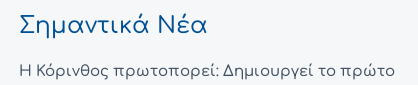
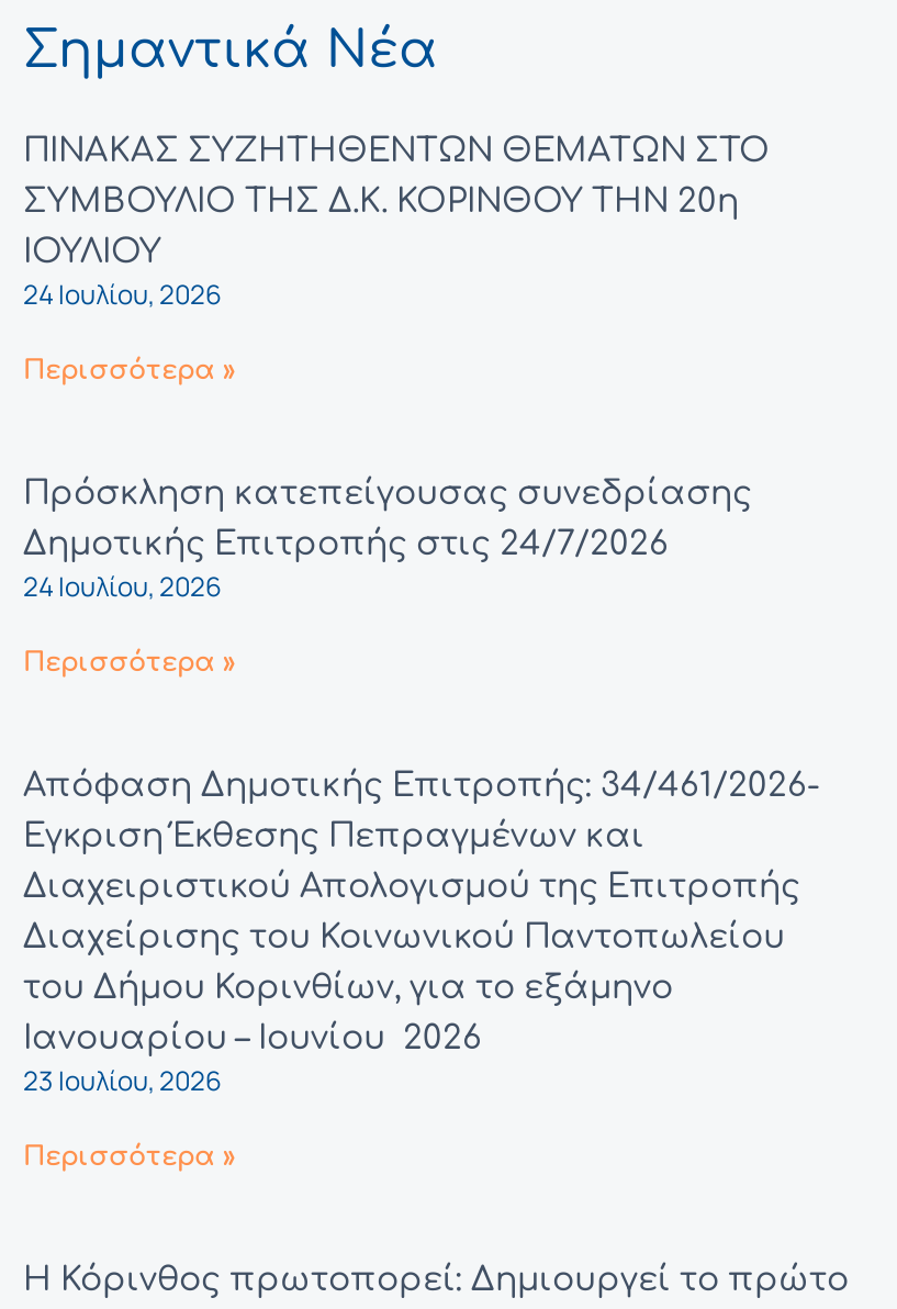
+ ΠΙΝΑΚΑΣ ΣΥΖΗΤΗΘΕΝΤΩΝ ΘΕΜΑΤΩΝ ΣΤΟ
+ ΣΥΜΒΟΥΛΙΟ ΤΗΣ Δ.Κ. ΚΟΡΙΝΘΟΥ ΤΗΝ 20η
+ ΙΟΥΛΙΟΥ
+ 24 Ιουλίου, 2026
+ Περισσότερα »
+ Πρόσκληση κατεπείγουσας συνεδρίασης
+ Δημοτικής Επιτροπής στις 24/7/2026
+ 24 Ιουλίου, 2026
+ Περισσότερα »
+ Απόφαση Δημοτικής Επιτροπής: 34/461/2026-
+ Έγκριση Έκθεσης Πεπραγμένων και
+ Διαχειριστικού Απολογισμού της Επιτροπής
+ Διαχείρισης του Κοινωνικού Παντοπωλείου
+ του Δήμου Κορινθίων, για το εξάμηνο
+ Ιανουαρίου – Ιουνίου 2026
+ 23 Ιουλίου, 2026
+ Περισσότερα »
